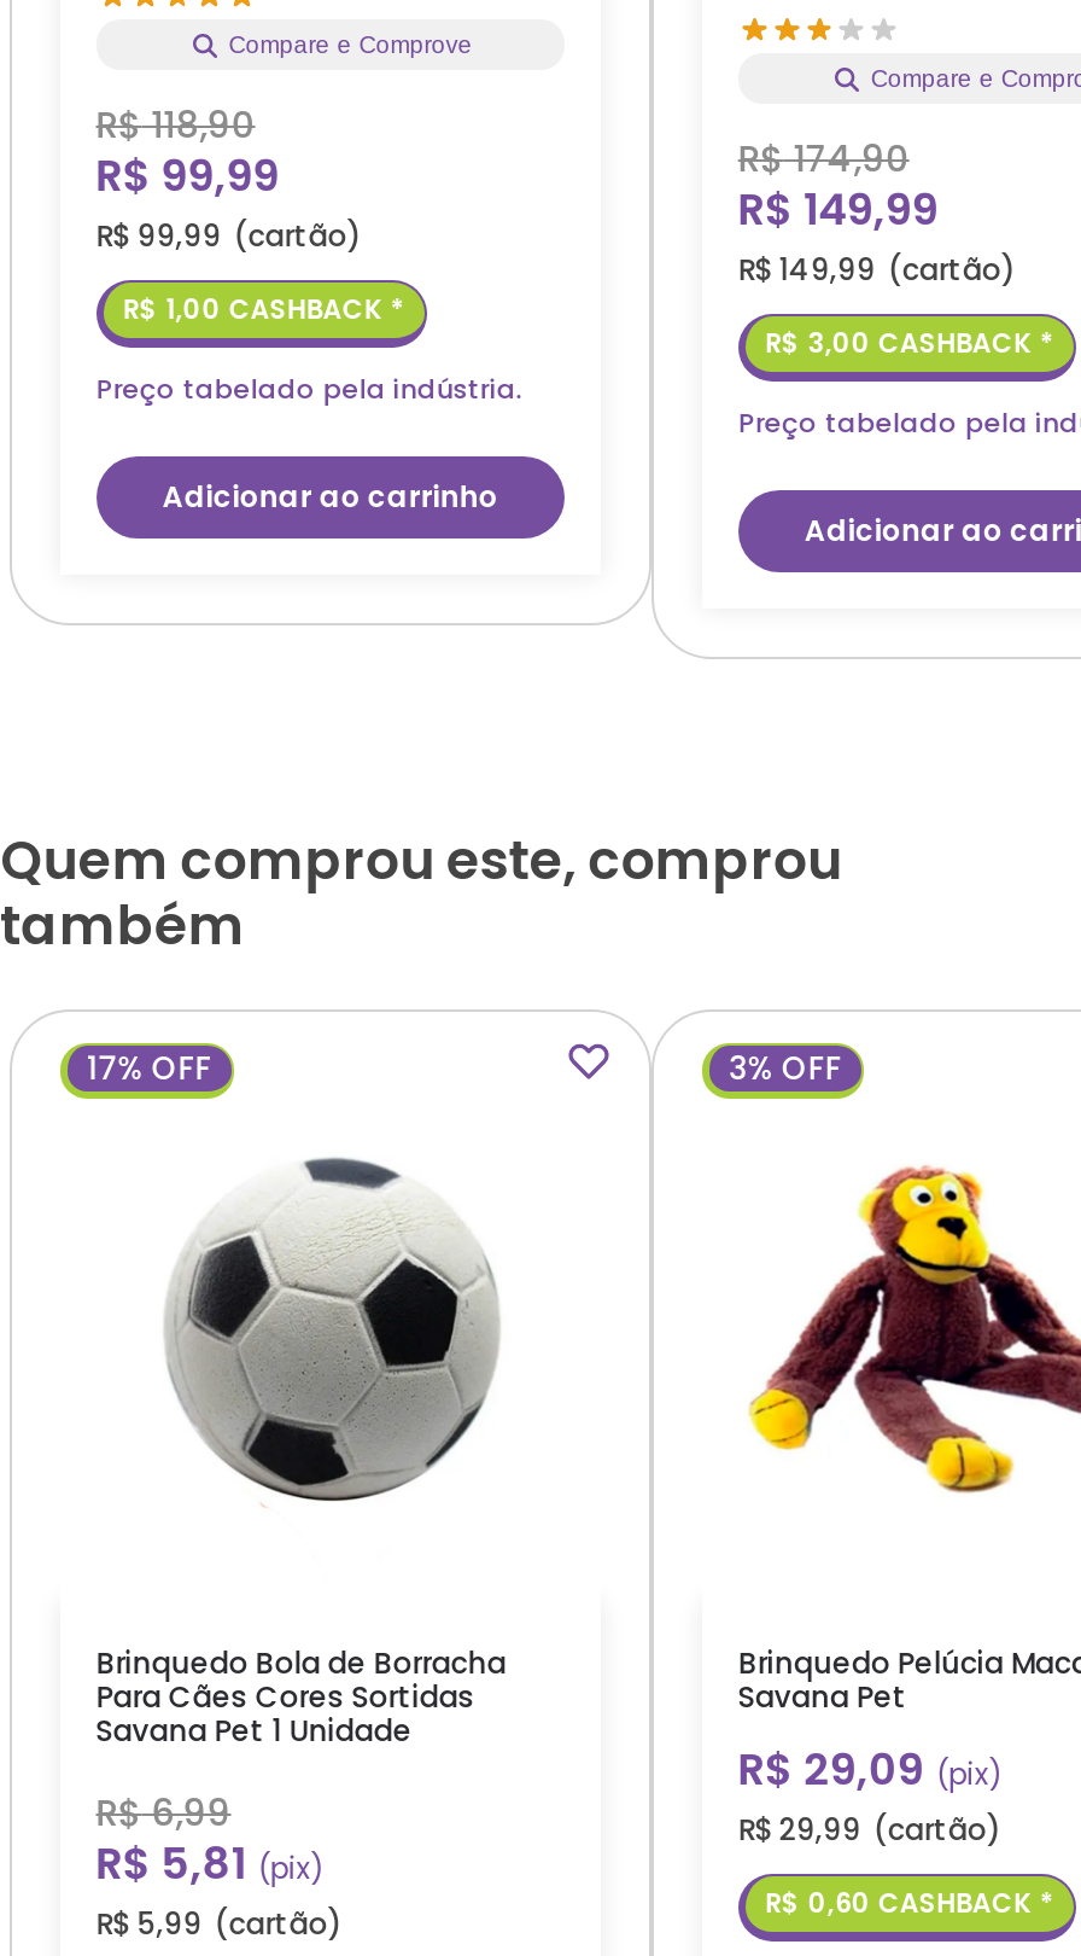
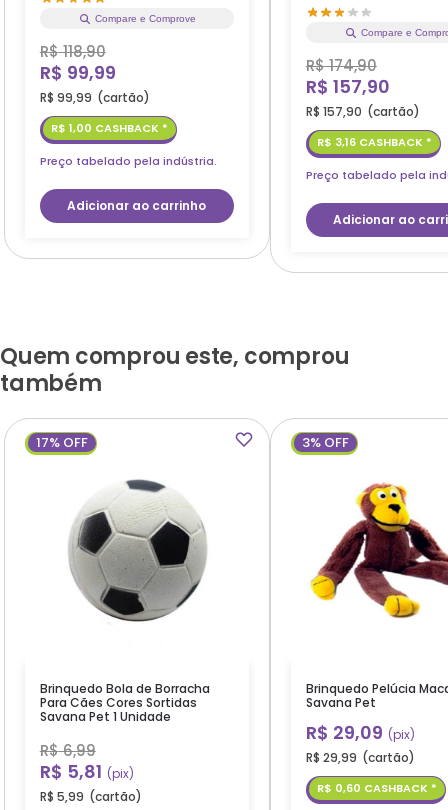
- R$149,99
+ R$157,90

- R$149,99 (cartão)
+ R$157,90 (cartão)

- R$3,00 CASHBACK *
+ R$3,16 CASHBACK *
